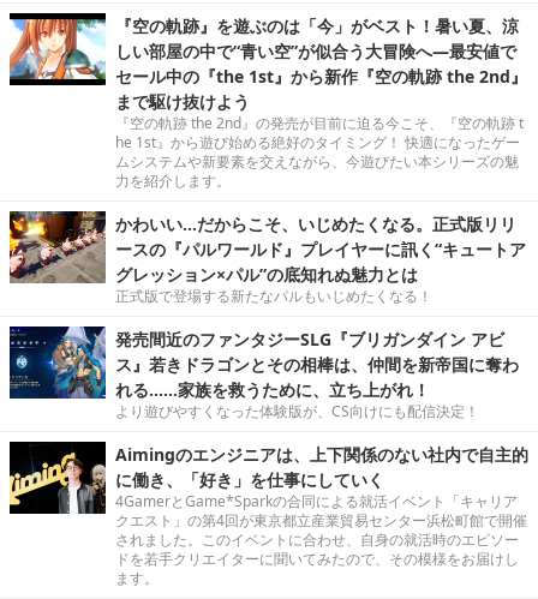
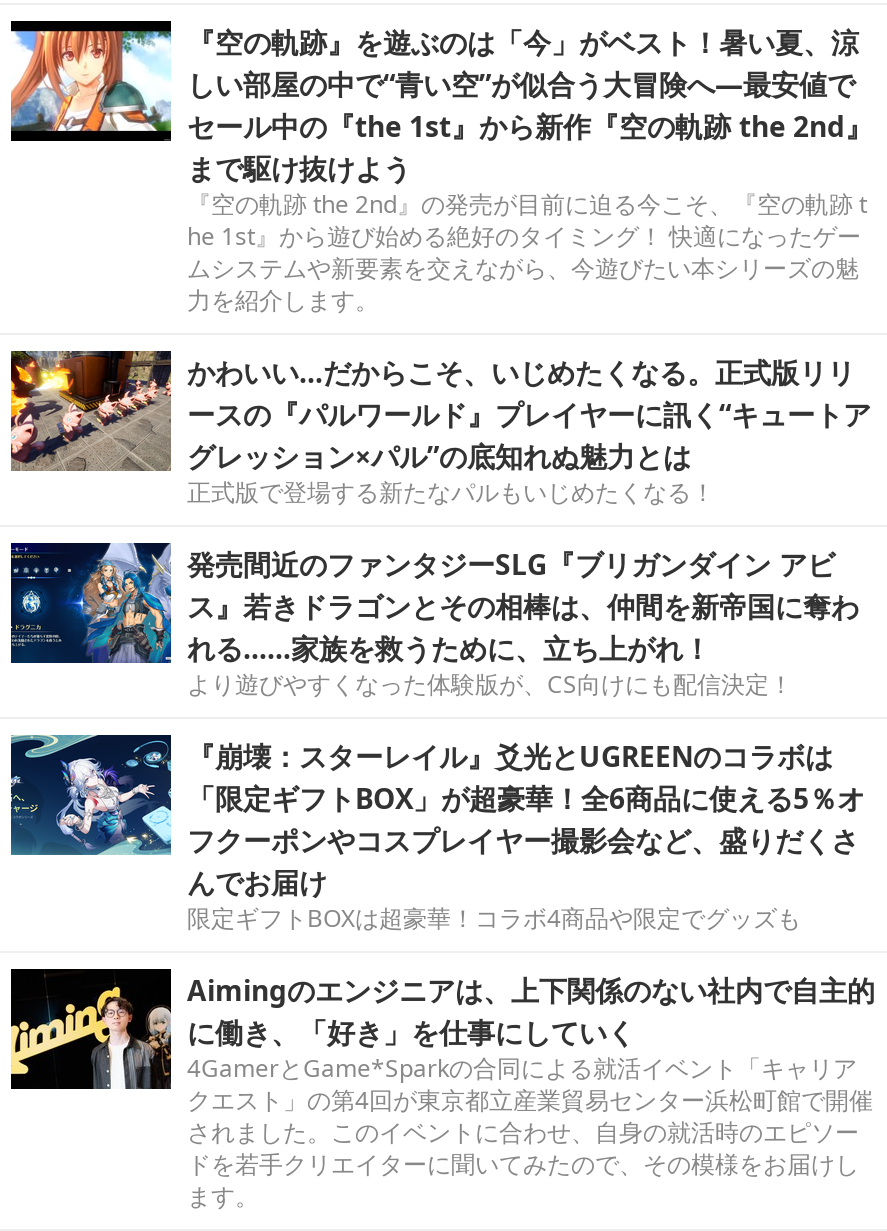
+ [image]
+ 『崩壊：スターレイル』爻光とUGREENのコラボは
+ 「限定ギフトBOX」が超豪華！全6商品に使える5％オ
+ フクーポンやコスプレイヤー撮影会など、盛りだくさ
+ んでお届け
+ 限定ギフトBOXは超豪華！コラボ4商品や限定でグッズも
